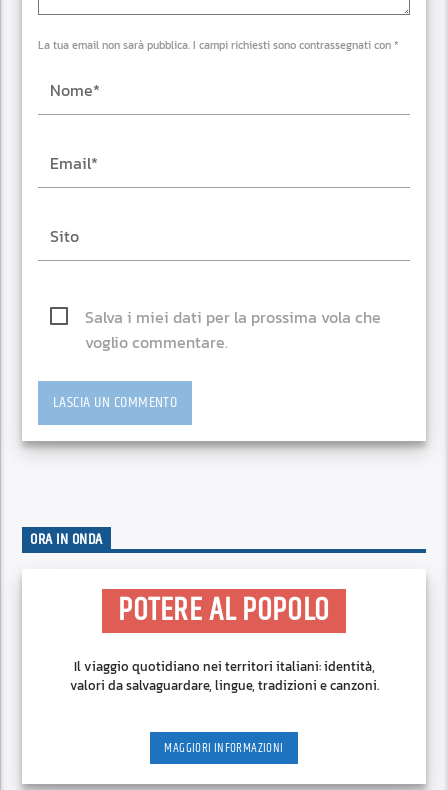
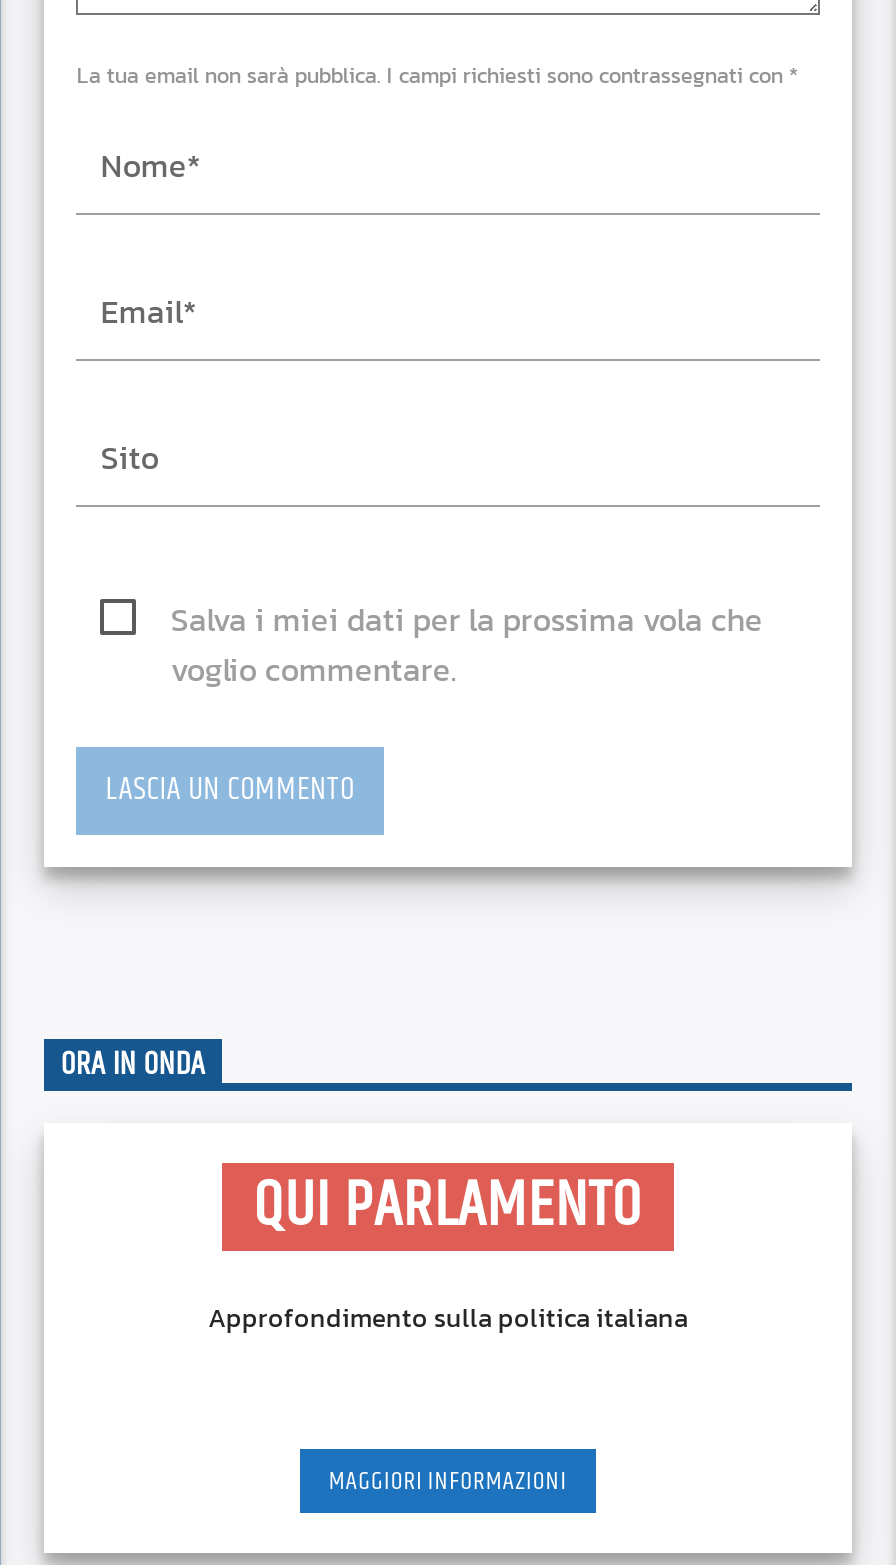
- POTERE AL POPOLO
+ QUI PARLAMENTO

- Il viaggio quotidiano nei territori italiani: identità,
- valori da salvaguardare, lingue, tradizioni e canzoni.
+ Approfondimento sulla politica italiana
